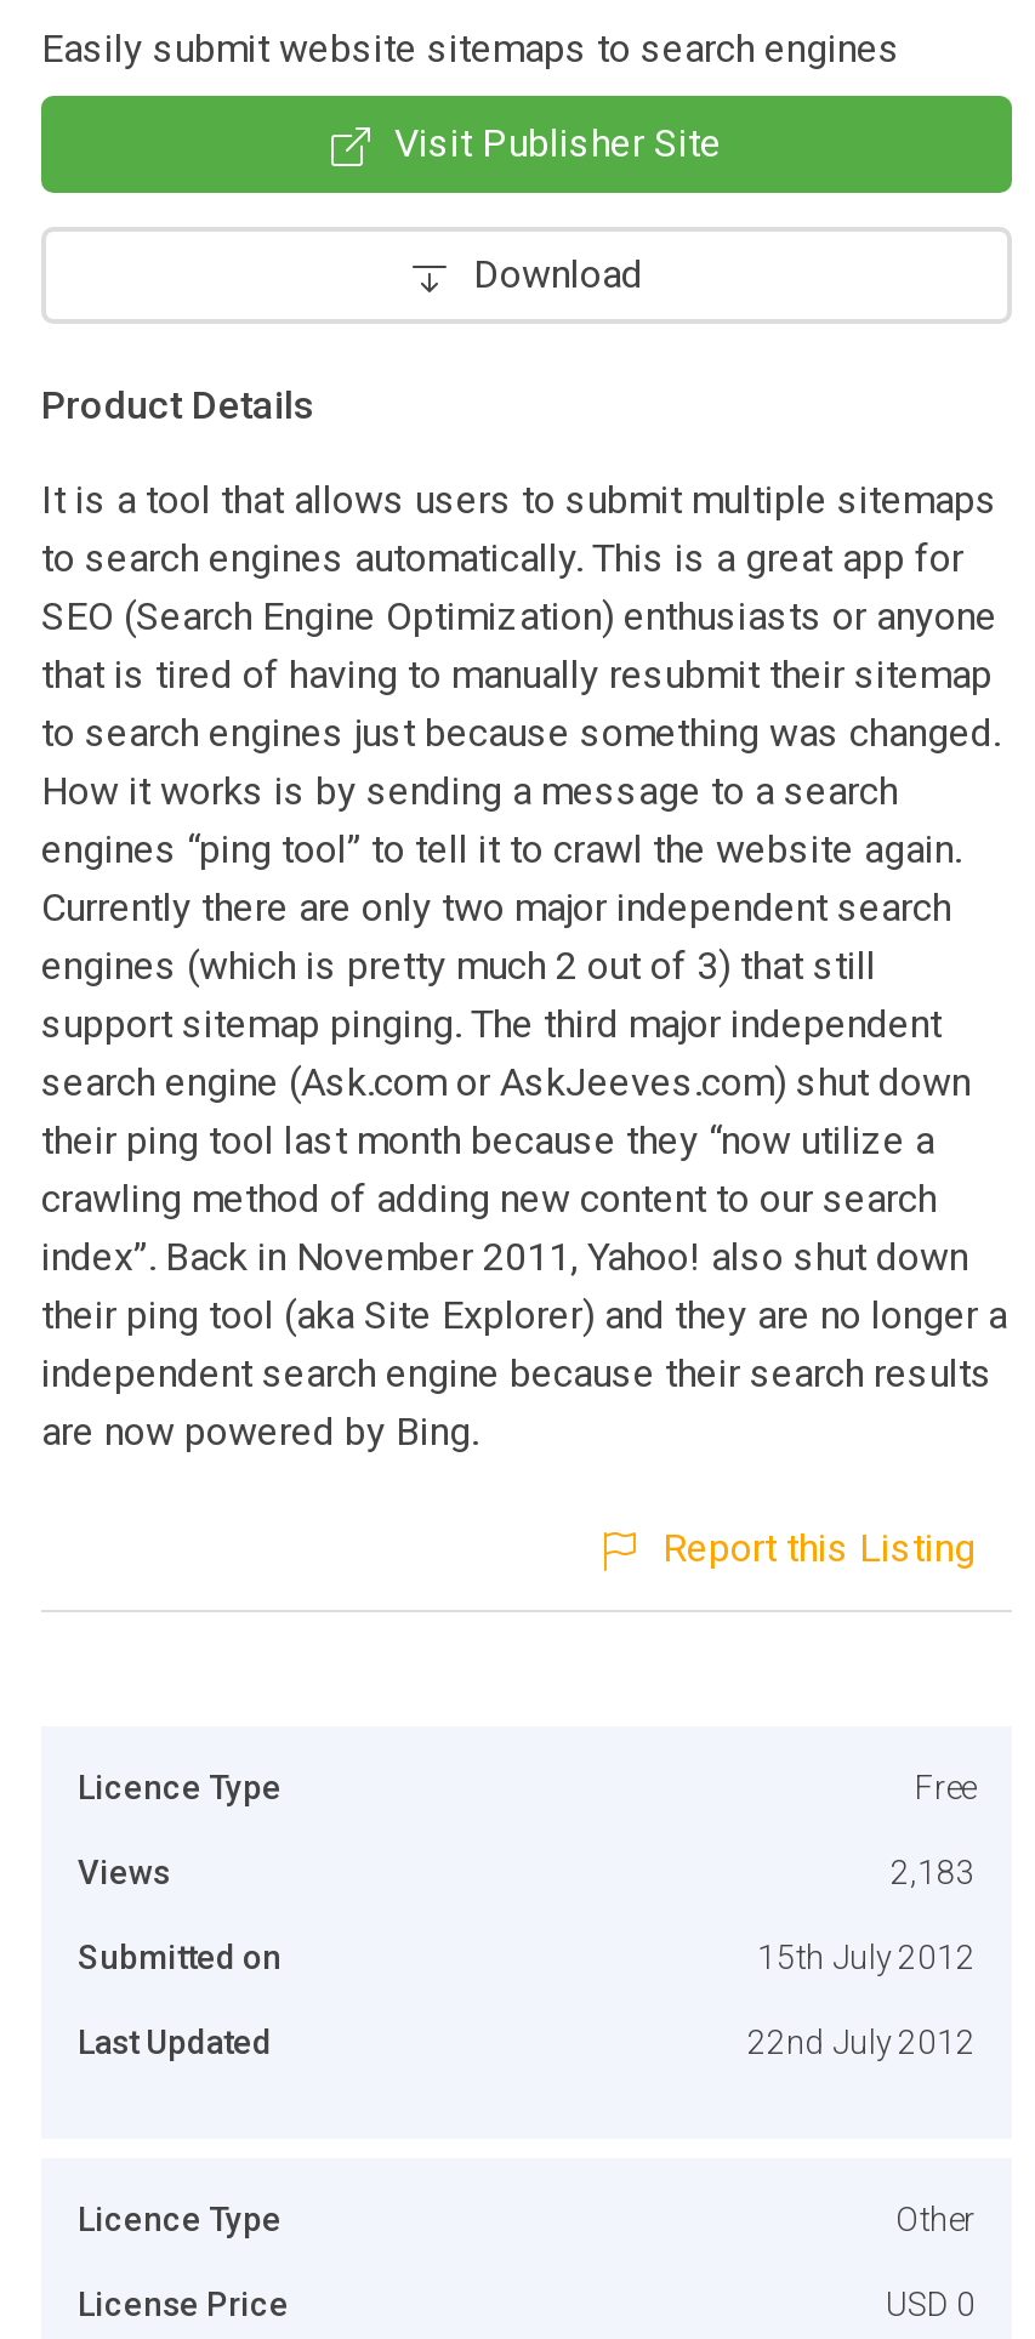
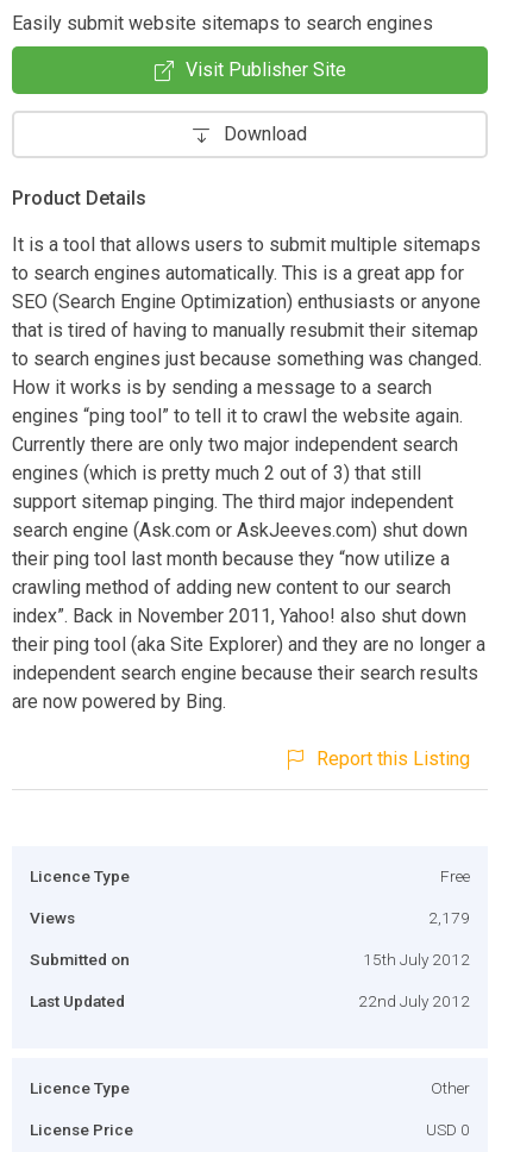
- 2,183
+ 2,179
